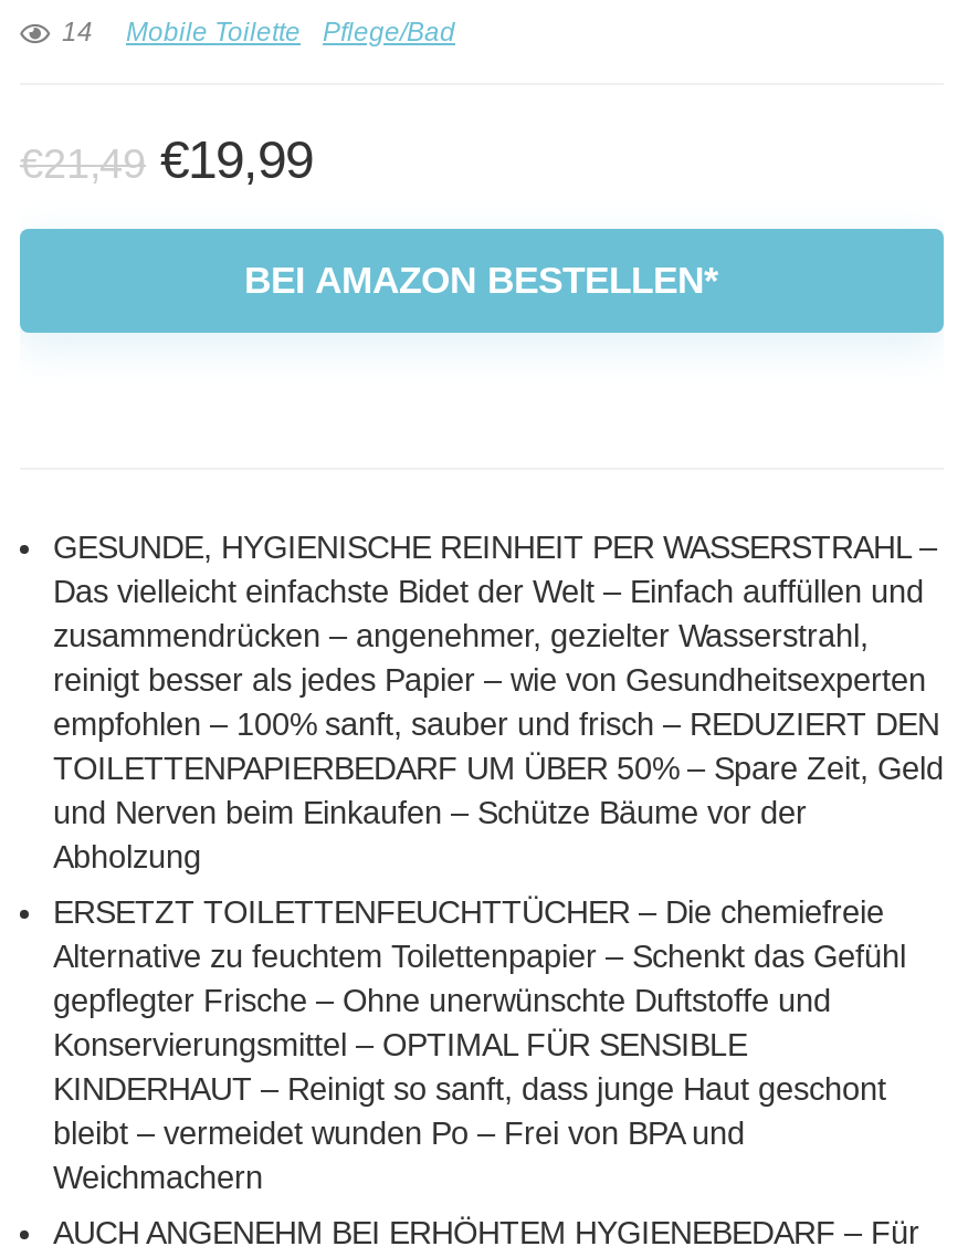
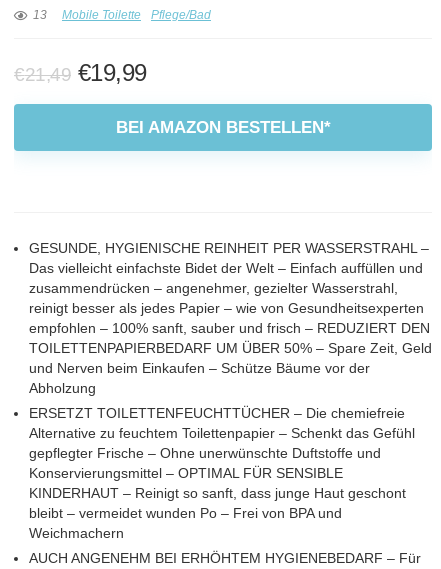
- 14 Mobile Toilette Pflege/Bad
+ 13 Mobile Toilette Pflege/Bad
